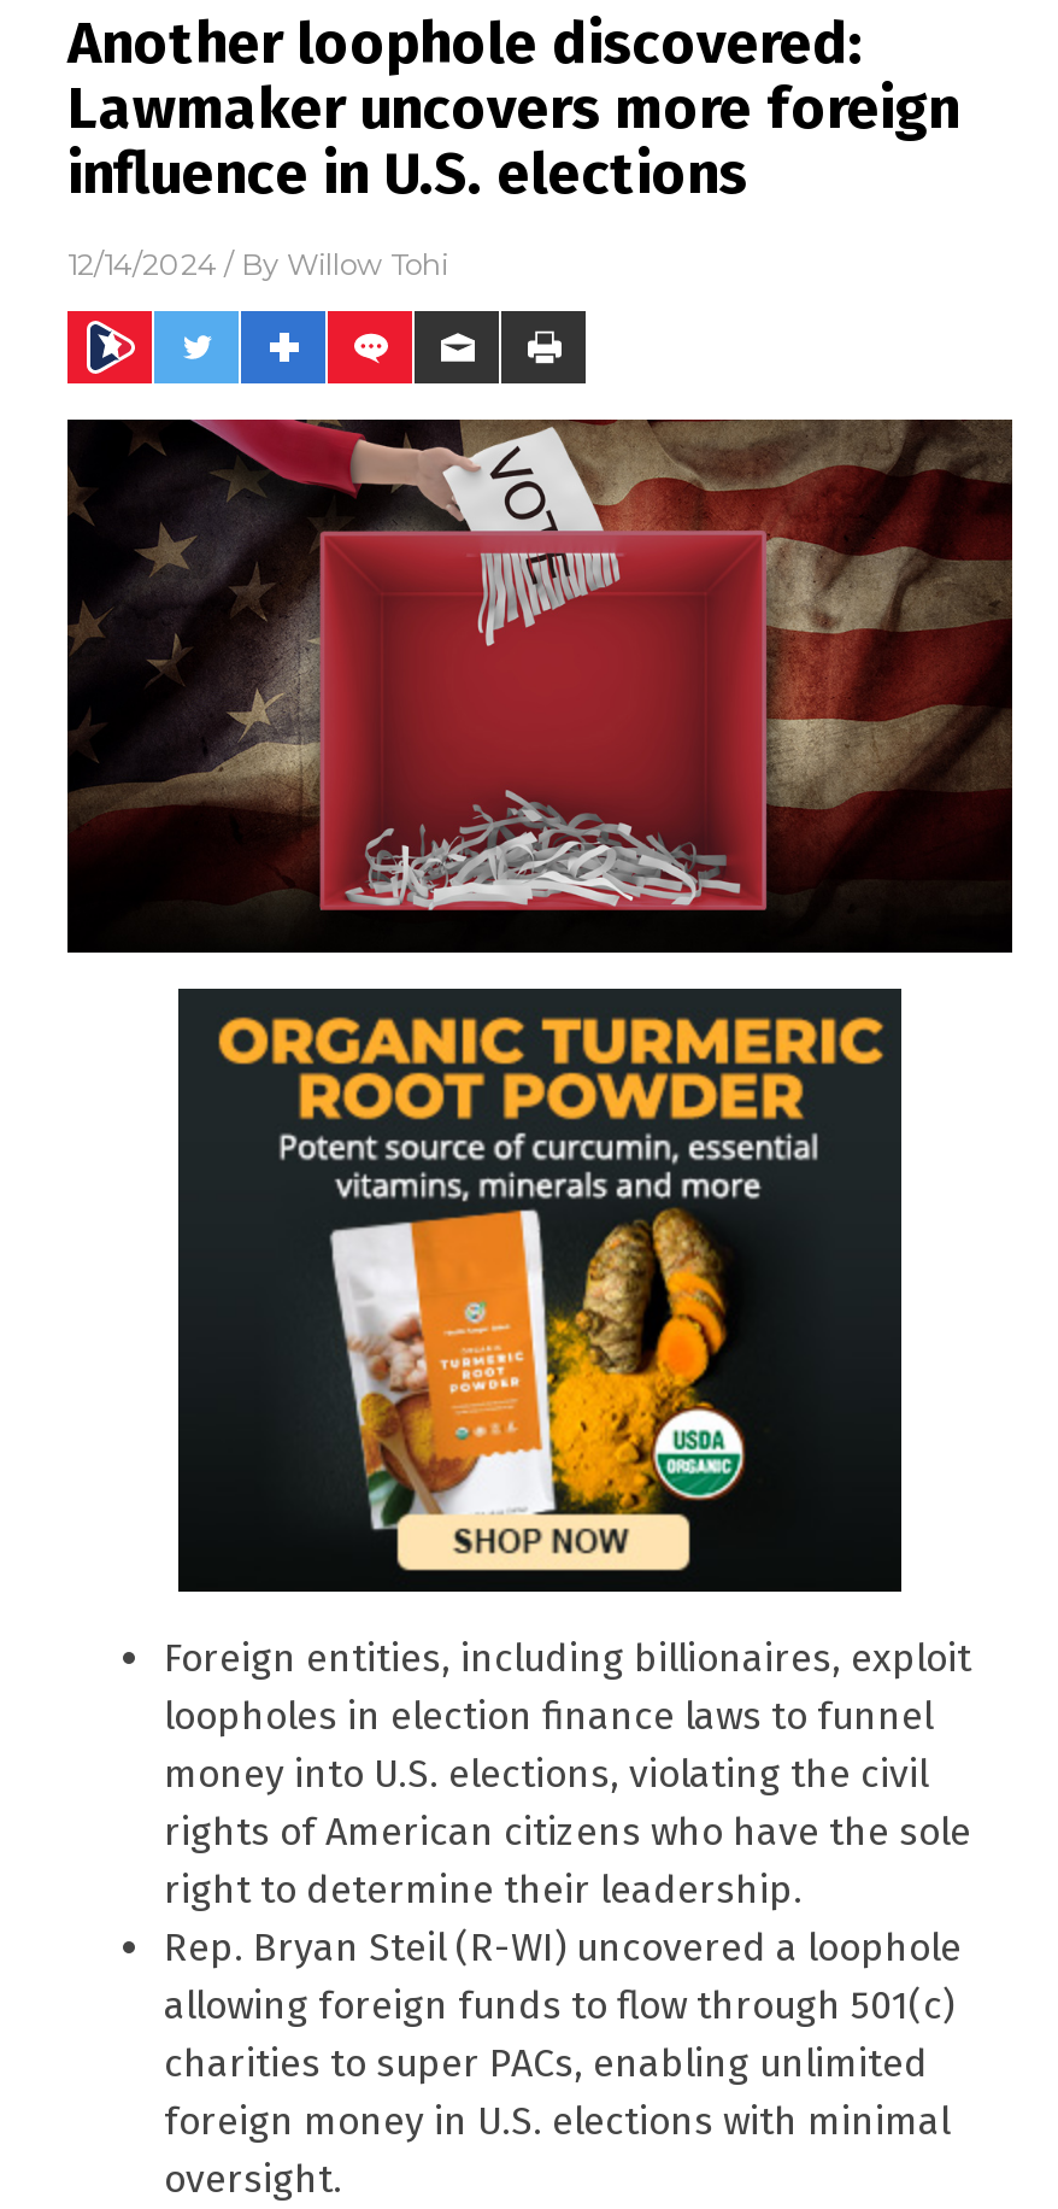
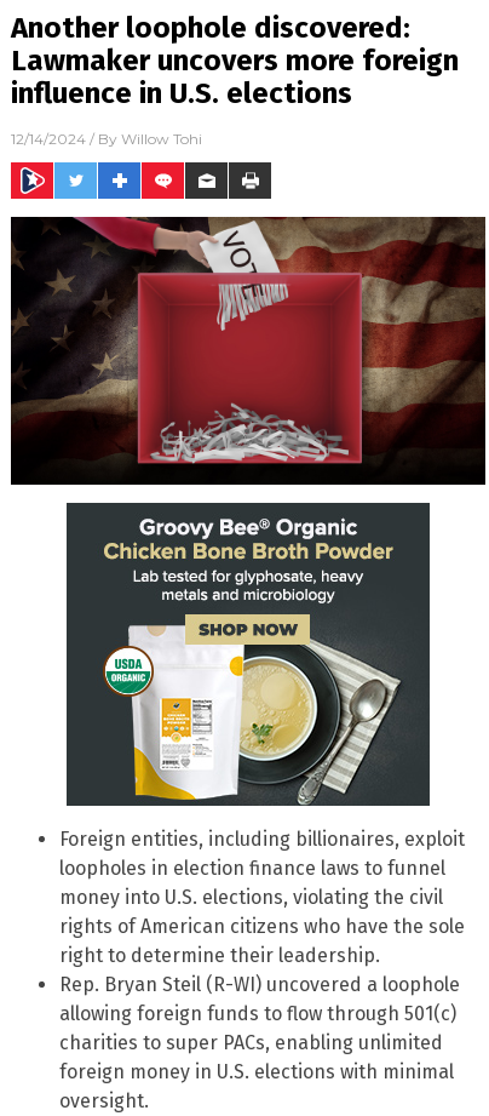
- [image]
+ [image]
